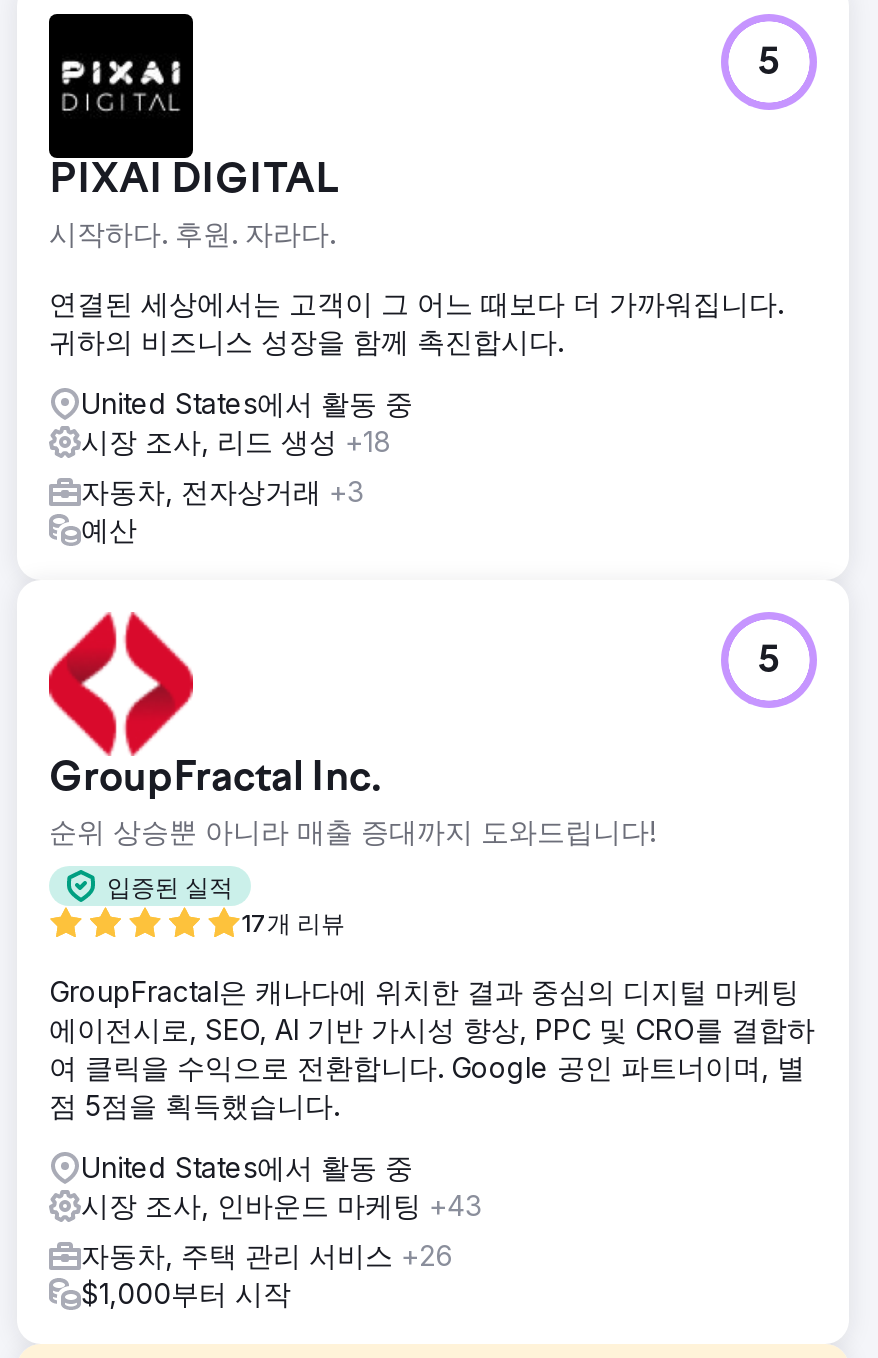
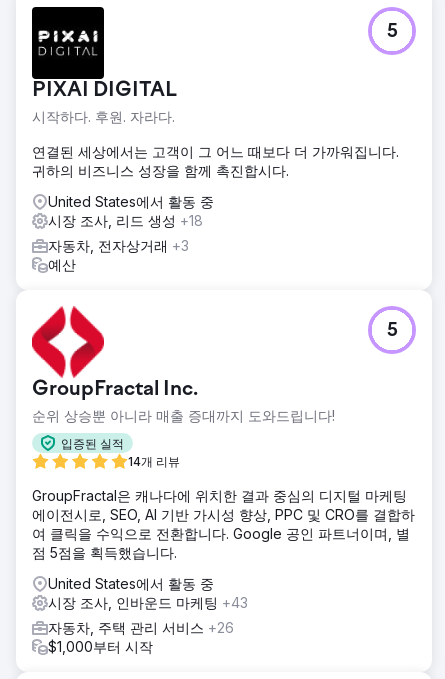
- 17개 리뷰
+ 14개 리뷰
